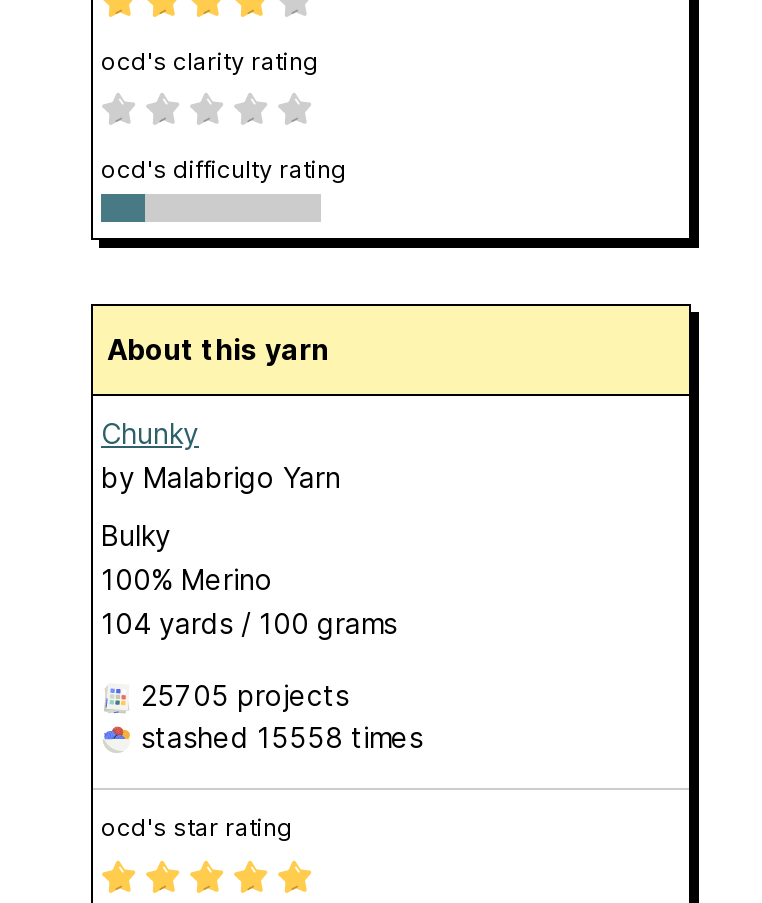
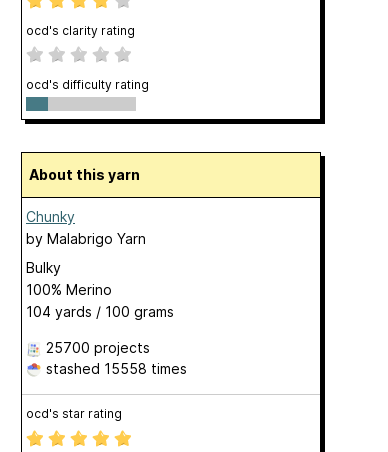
- 25705 projects
+ 25700 projects
